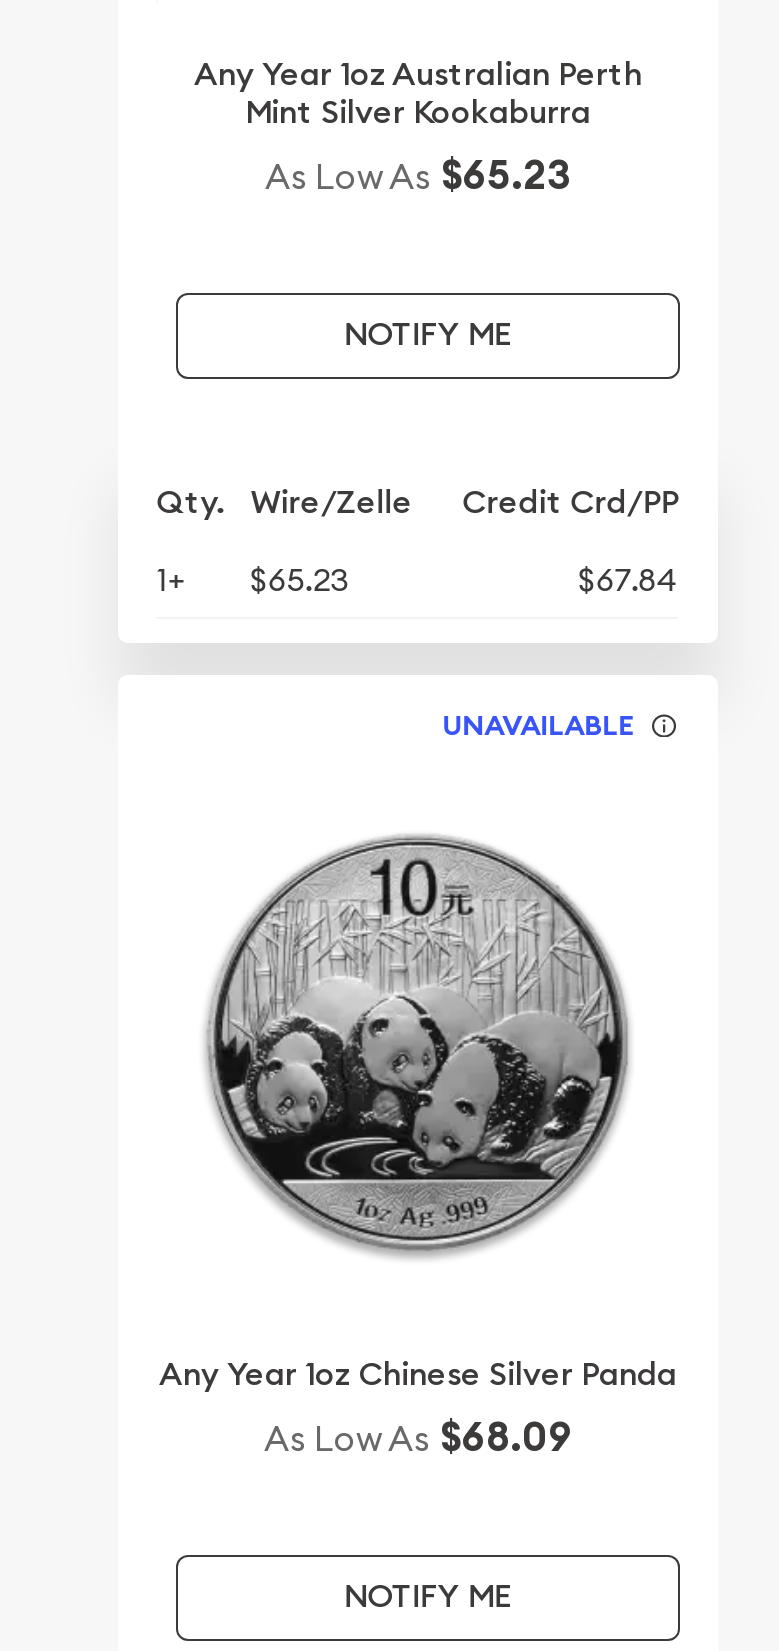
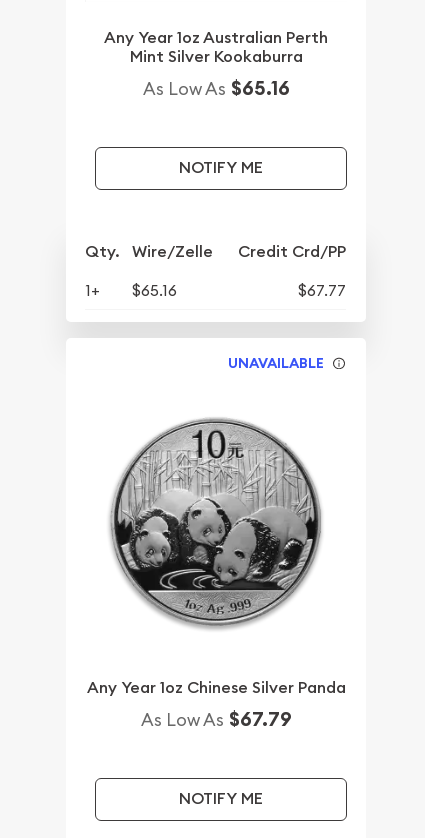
- As Low As $65.23
+ As Low As $65.16

- 1+ $65.23
+ 1+ $65.16

- $67.84
+ $67.77

- As Low As $68.09
+ As Low As $67.79
